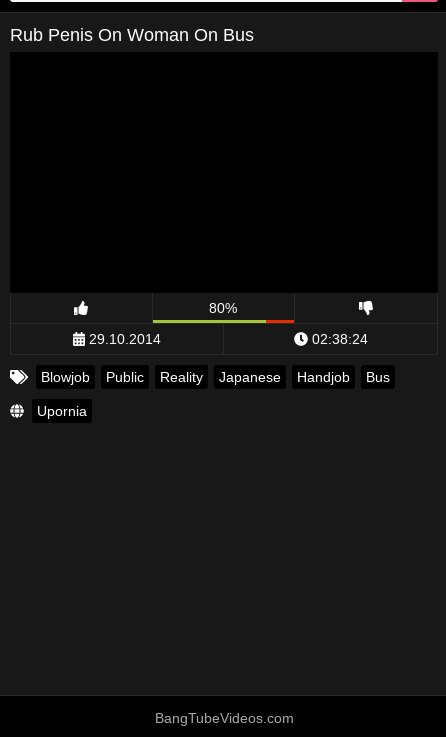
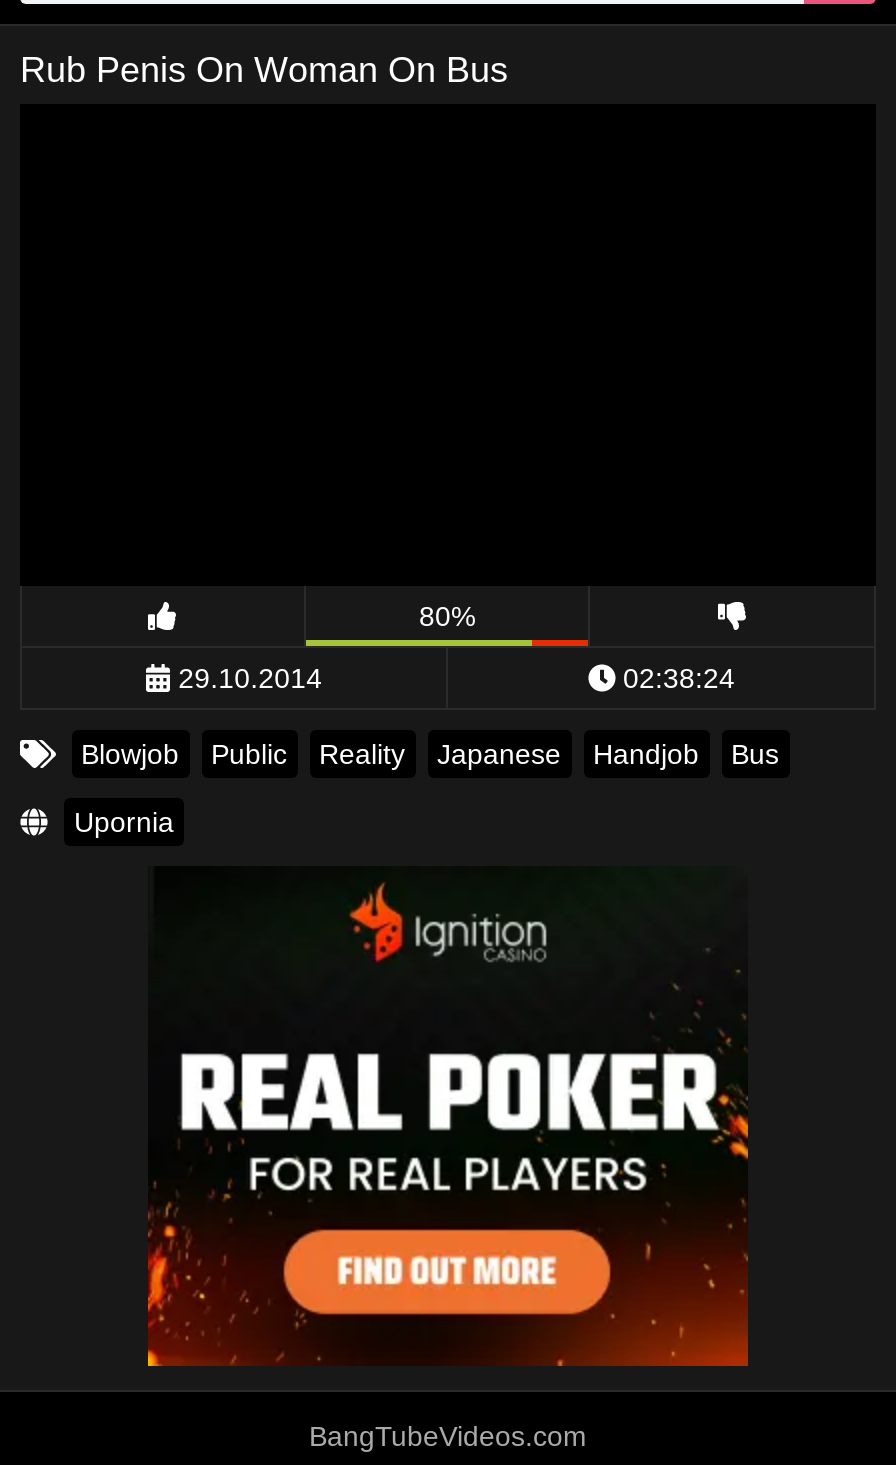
+ [image]

+ [image]
